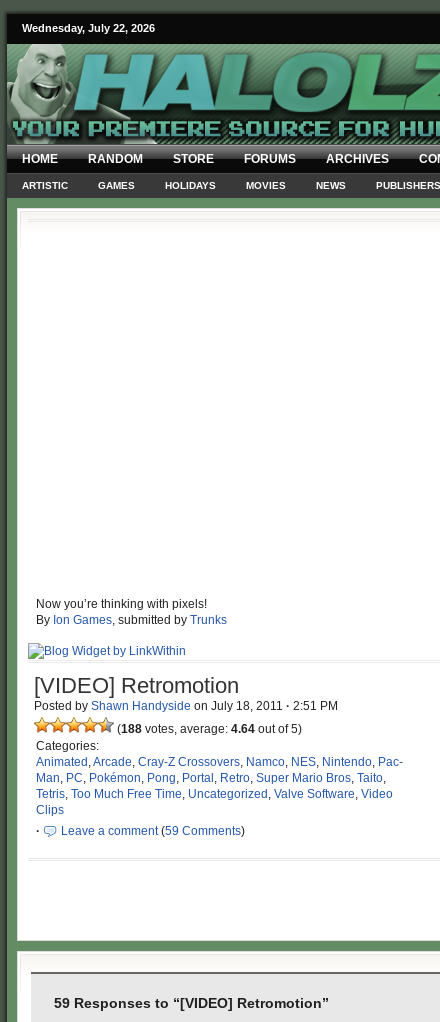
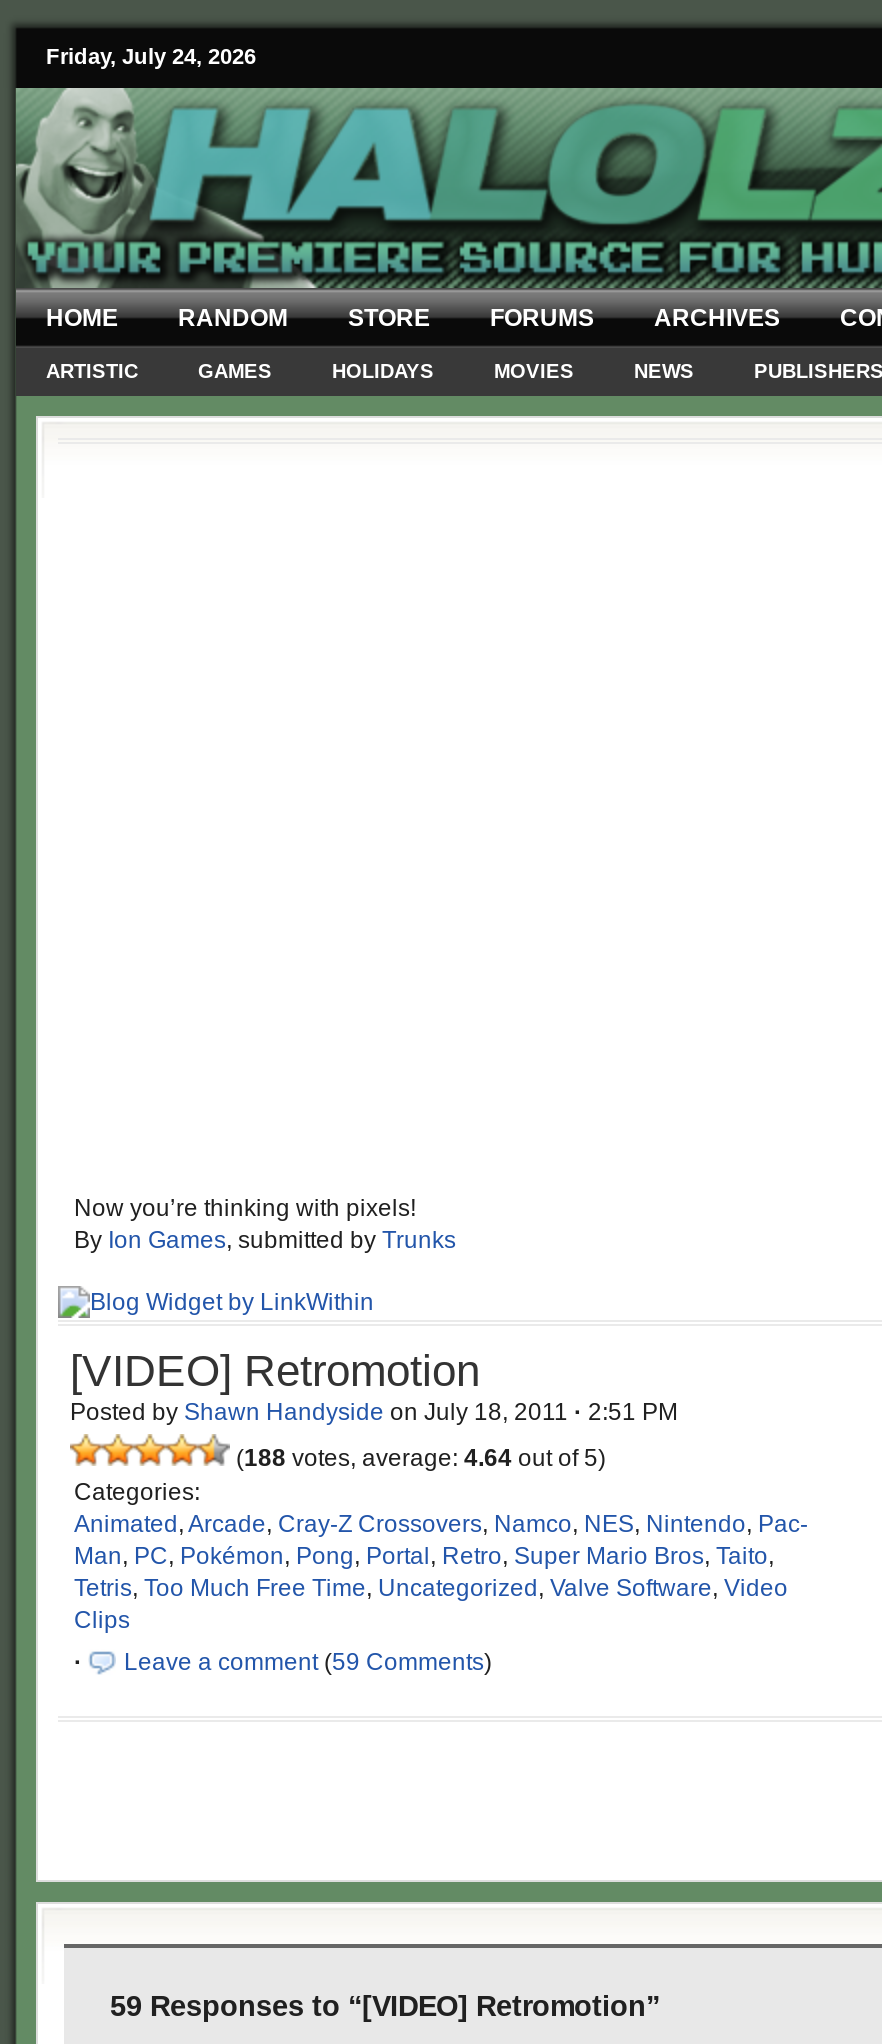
- Wednesday, July 22, 2026
+ Friday, July 24, 2026
